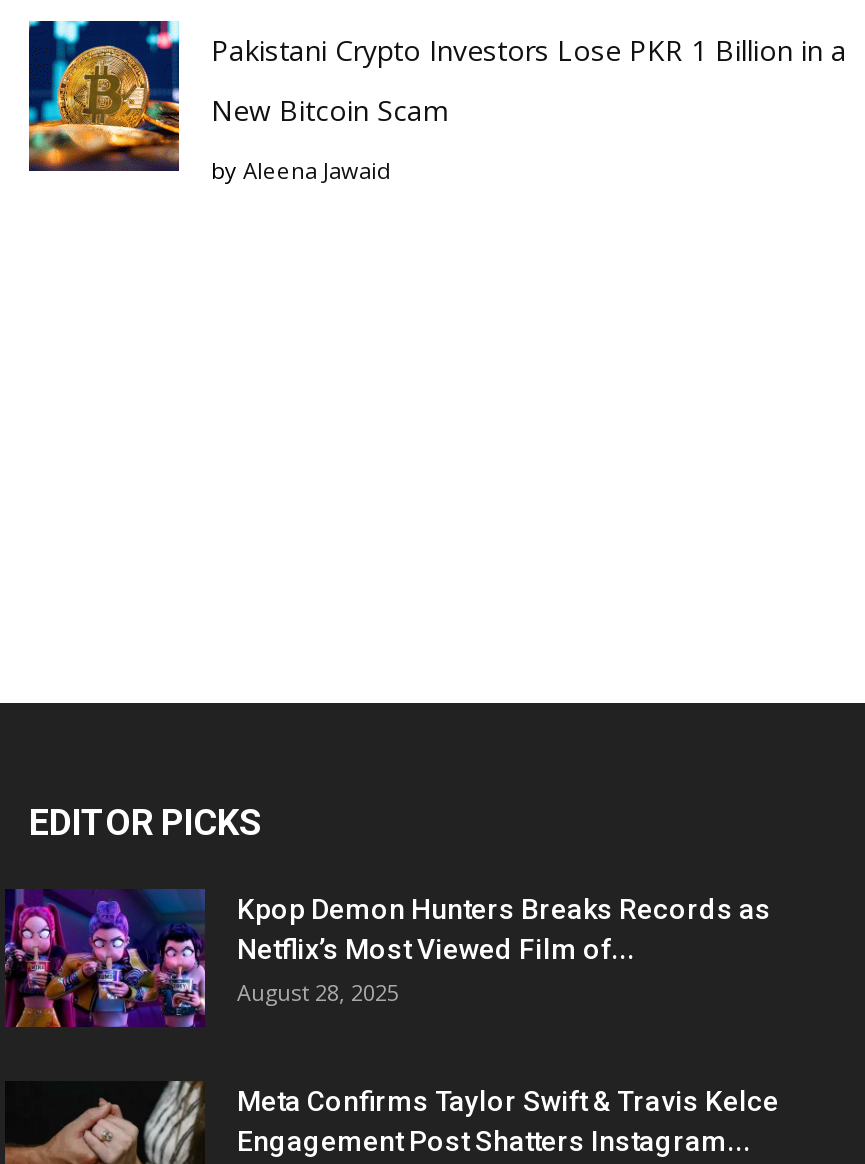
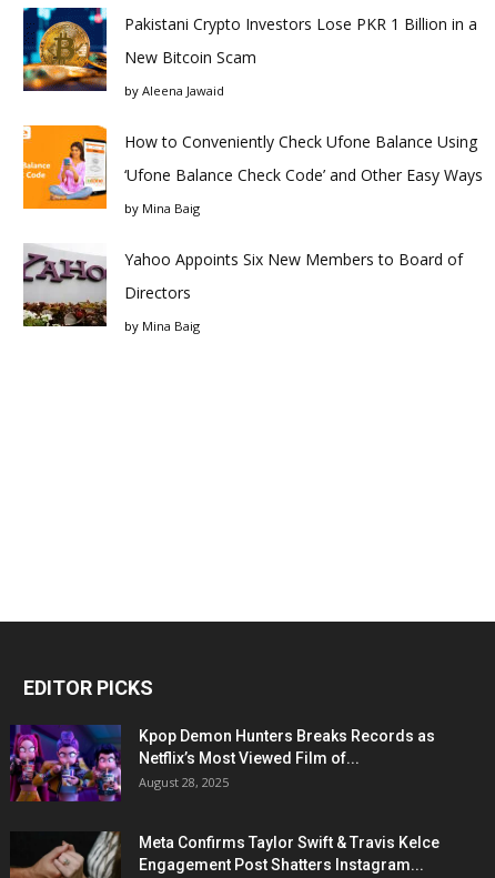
+ [image]
+ How to Conveniently Check Ufone Balance Using
+ ‘Ufone Balance Check Code’ and Other Easy Ways
+ by Mina Baig
+ Yahoo Appoints Six New Members to Board of
+ Directors
+ by Mina Baig

+ [image]
